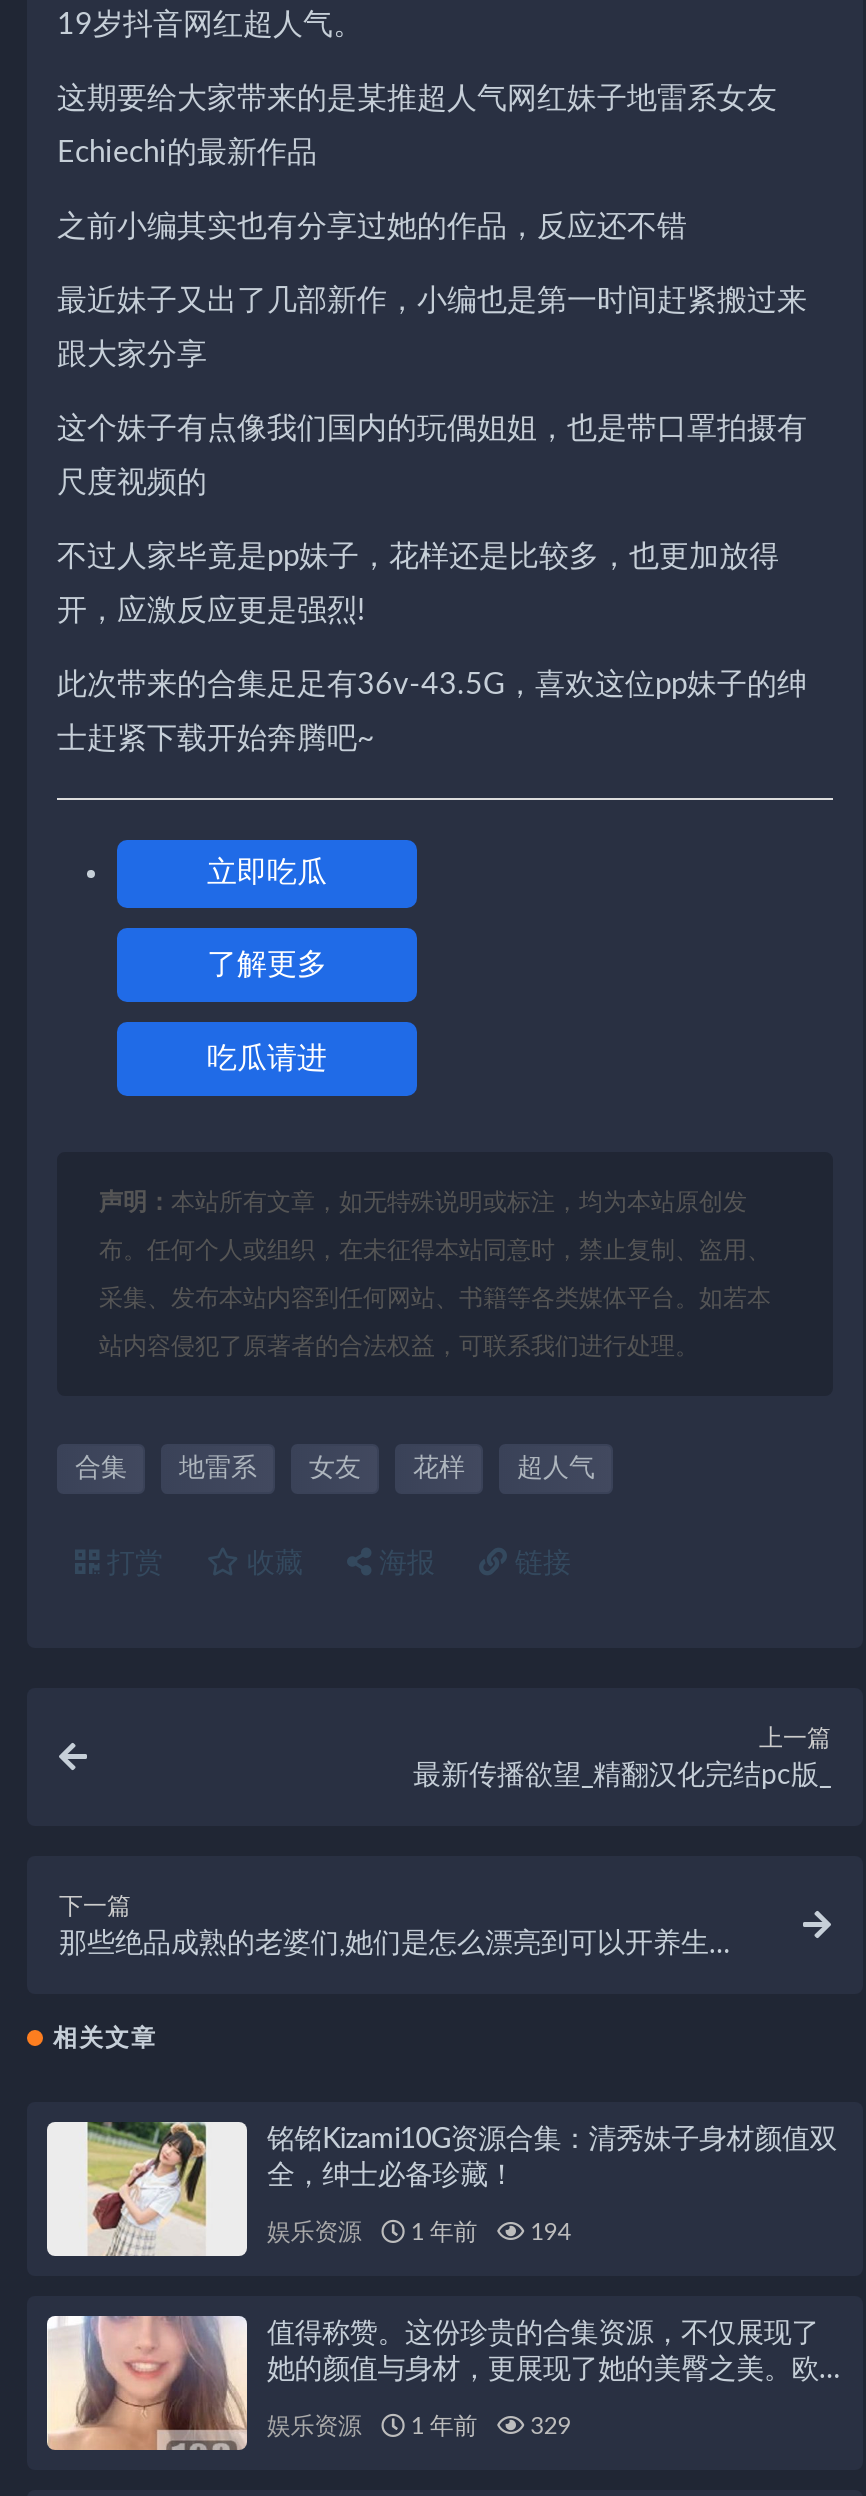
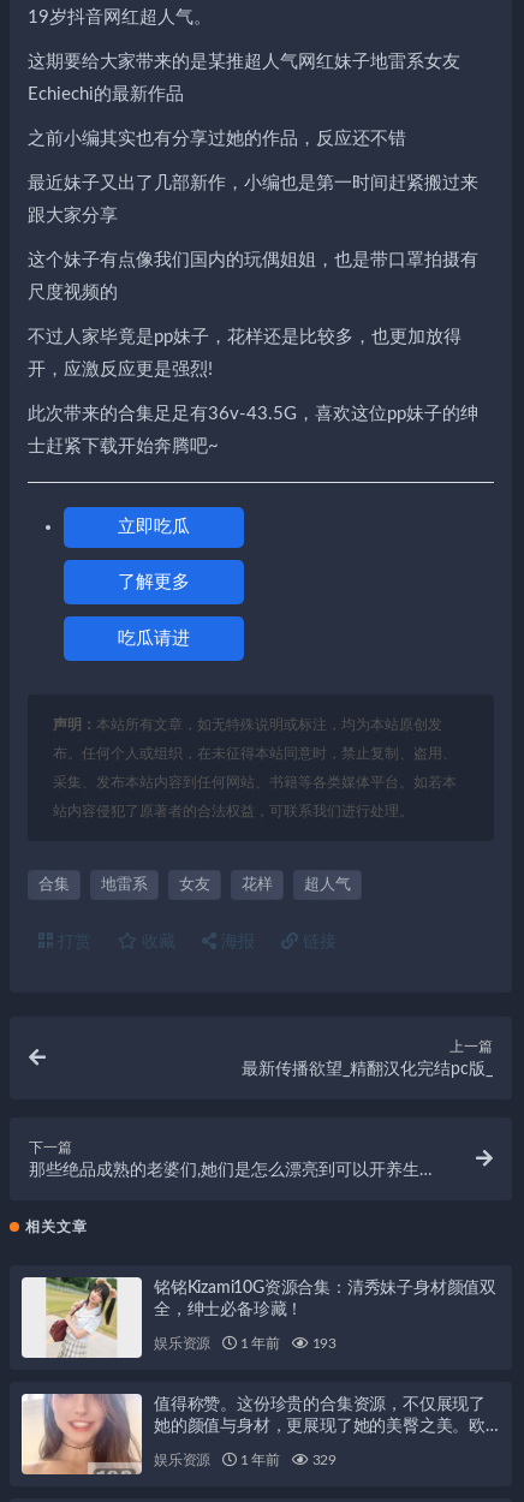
- 娱乐资源 1 年前 194
+ 娱乐资源 1 年前 193
